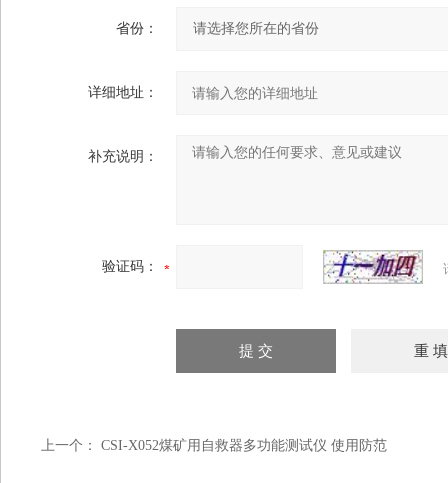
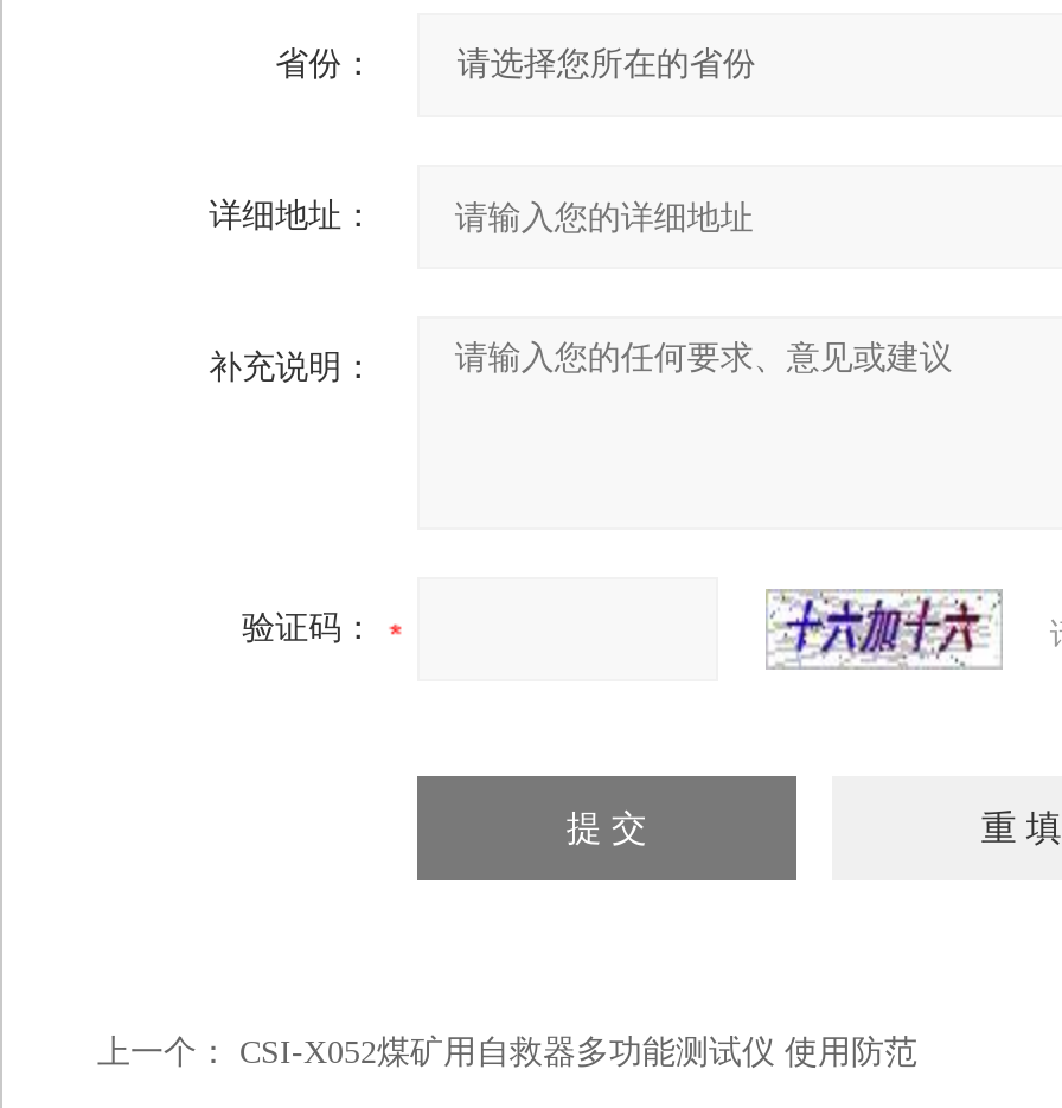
- [image]
+ [image]
